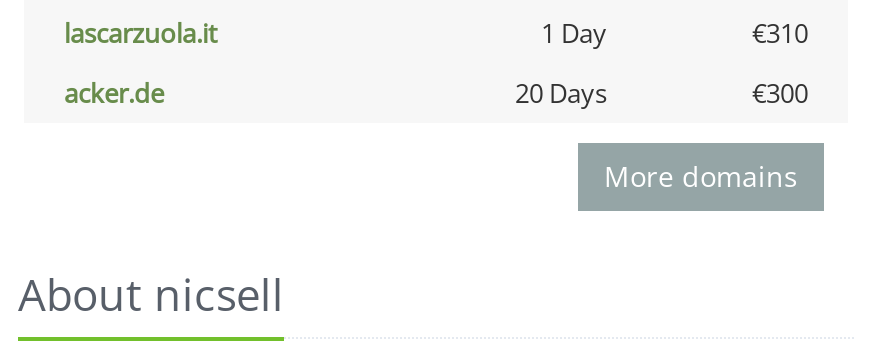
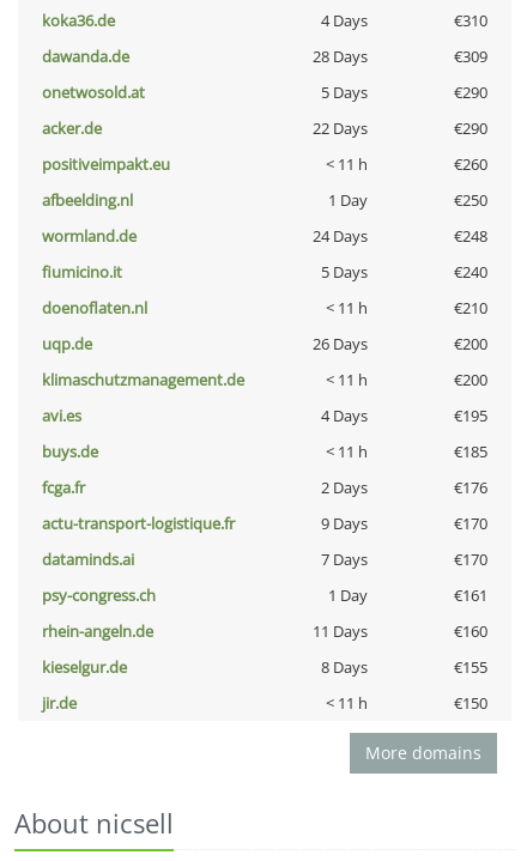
- lascarzuola.it
- 1 Day
+ koka36.de
+ 4 Days

+ dawanda.de
+ 28 Days
+ €309
+ onetwosold.at
+ 5 Days
+ €290

- 20 Days
- €300
+ 22 Days
+ €290
+ positiveimpakt.eu
+ < 11 h
+ €260
+ afbeelding.nl
+ 1 Day
+ €250
+ wormland.de
+ 24 Days
+ €248
+ fiumicino.it
+ 5 Days
+ €240
+ doenoflaten.nl
+ < 11 h
+ €210
+ uqp.de
+ 26 Days
+ €200
+ klimaschutzmanagement.de
+ < 11 h
+ €200
+ avi.es
+ 4 Days
+ €195
+ buys.de
+ < 11 h
+ €185
+ fcga.fr
+ 2 Days
+ €176
+ actu-transport-logistique.fr
+ 9 Days
+ €170
+ dataminds.ai
+ 7 Days
+ €170
+ psy-congress.ch
+ 1 Day
+ €161
+ rhein-angeln.de
+ 11 Days
+ €160
+ kieselgur.de
+ 8 Days
+ €155
+ jir.de
+ < 11 h
+ €150
